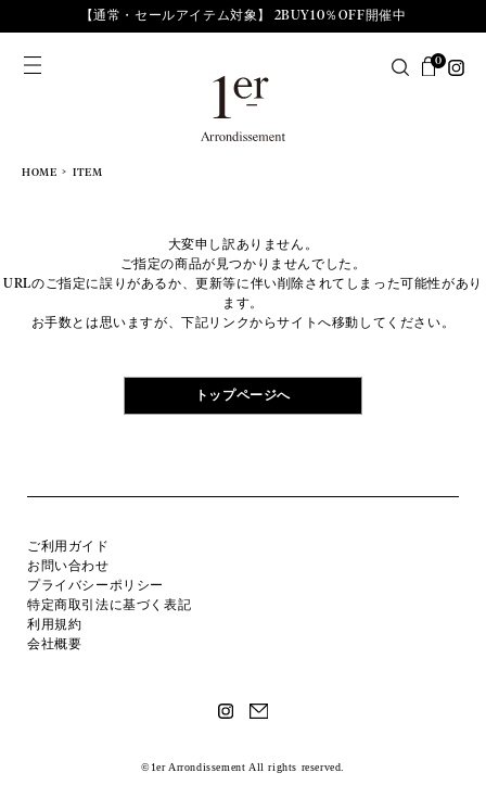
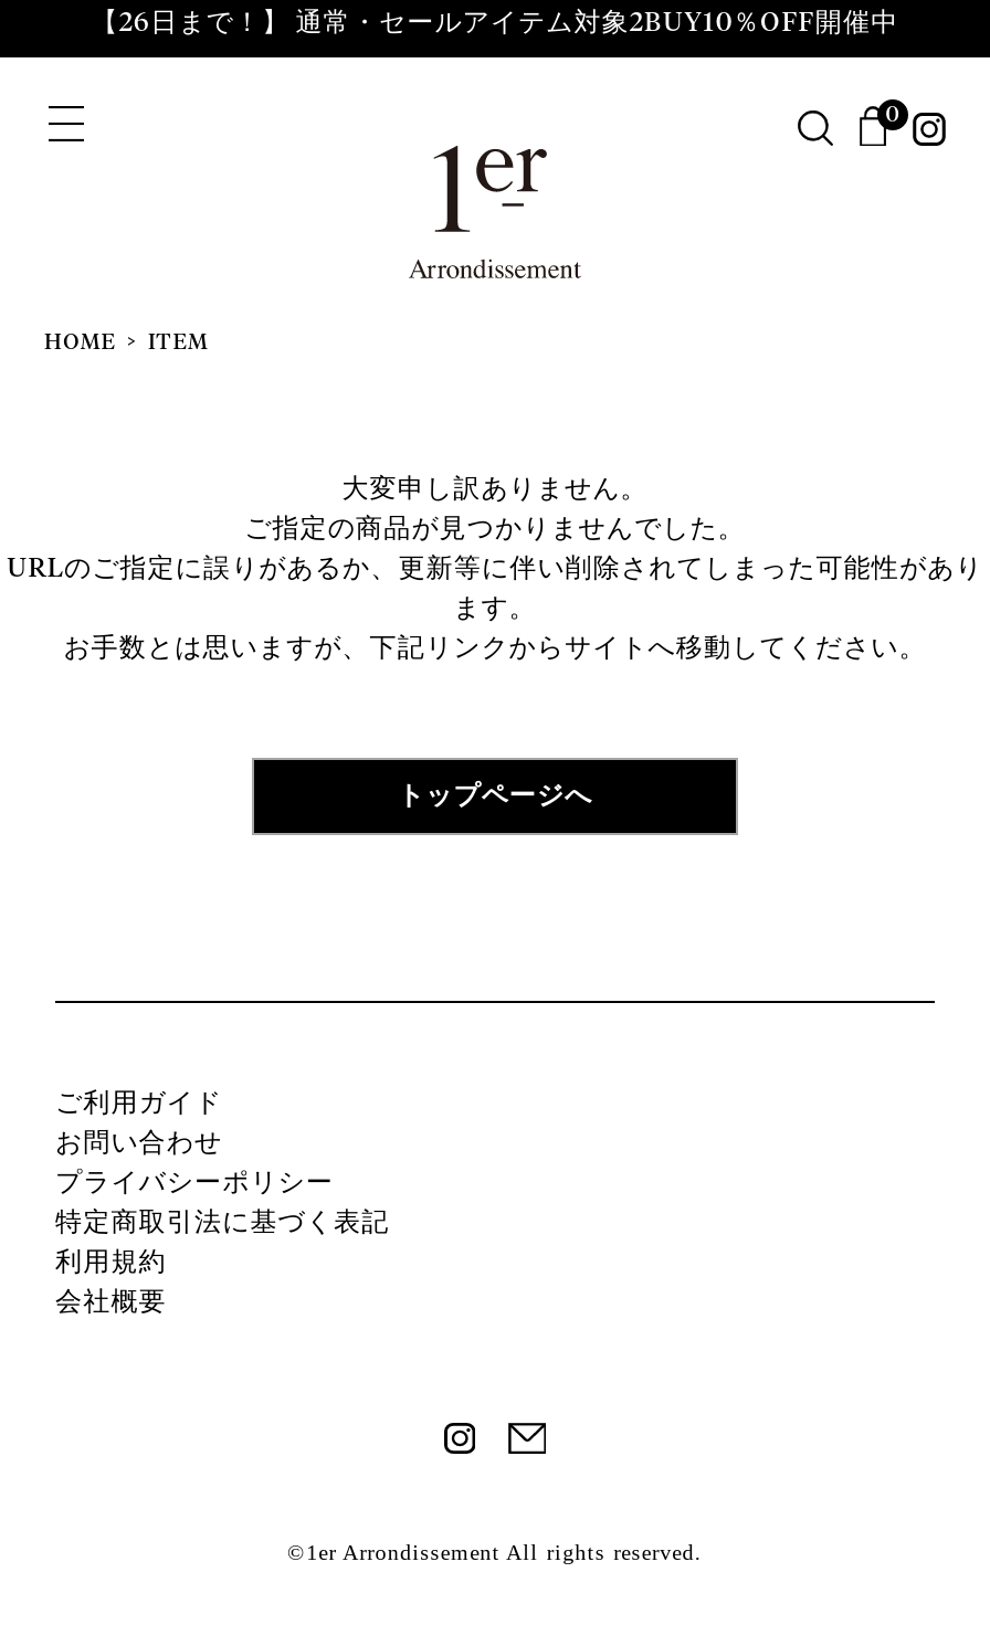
- 【通常・セールアイテム対象】 2BUY10％OFF開催中
+ 【26日まで！】 通常・セールアイテム対象2BUY10％OFF開催中
